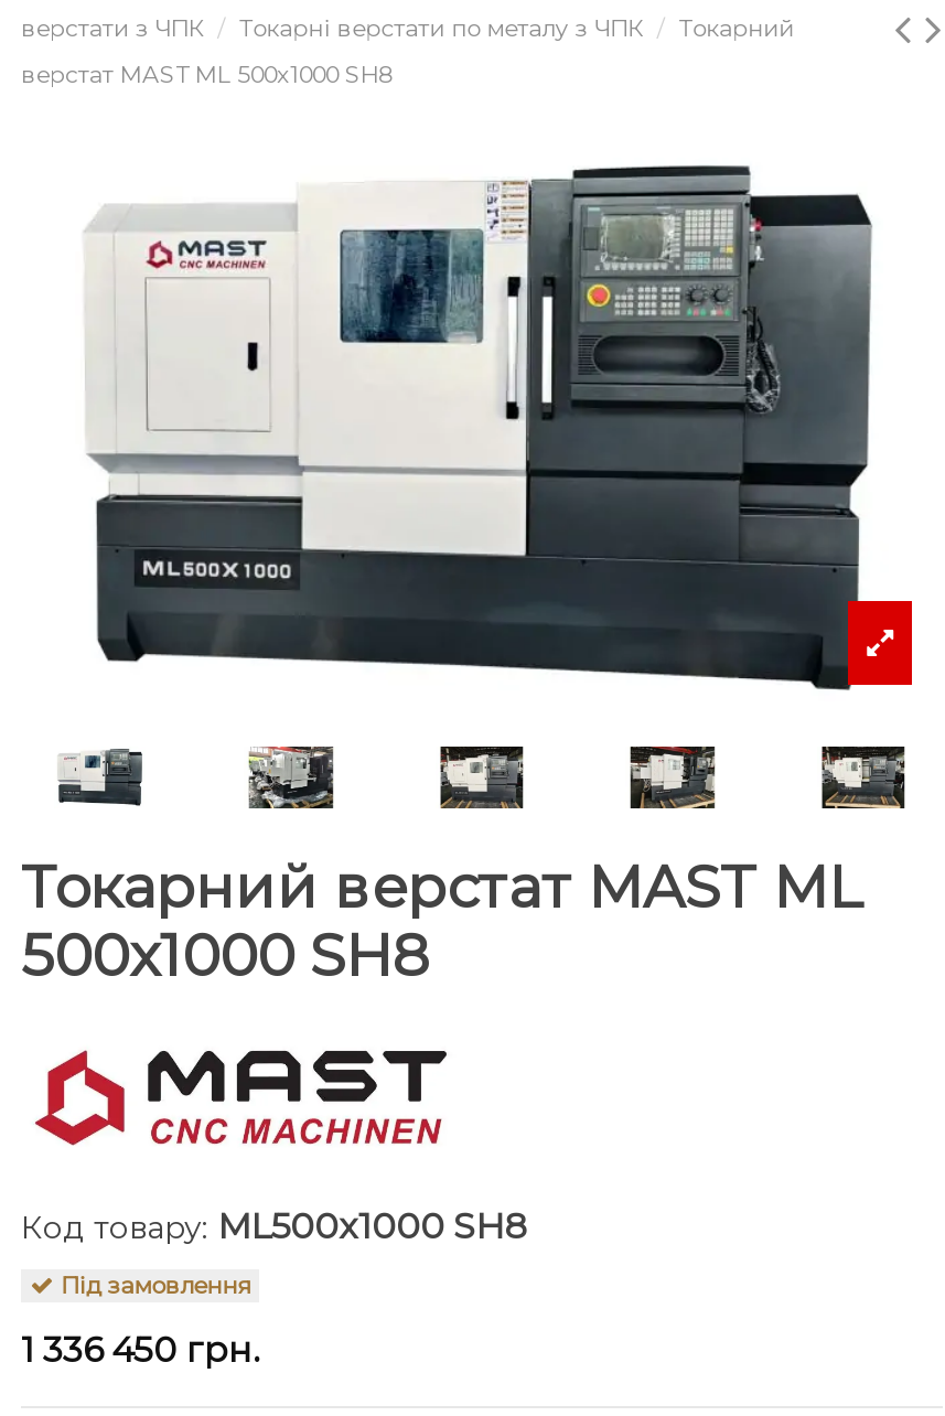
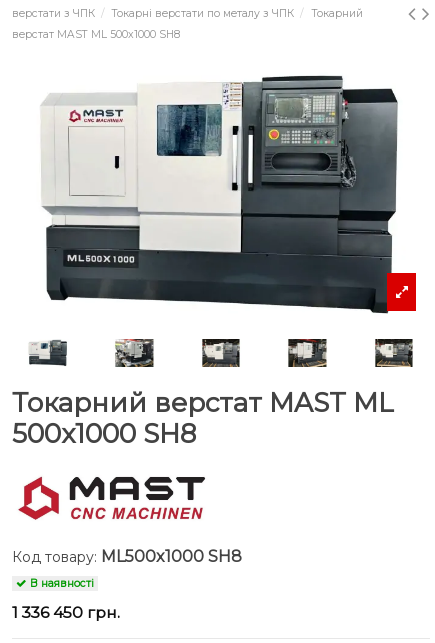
- Під замовлення
+ В наявності
